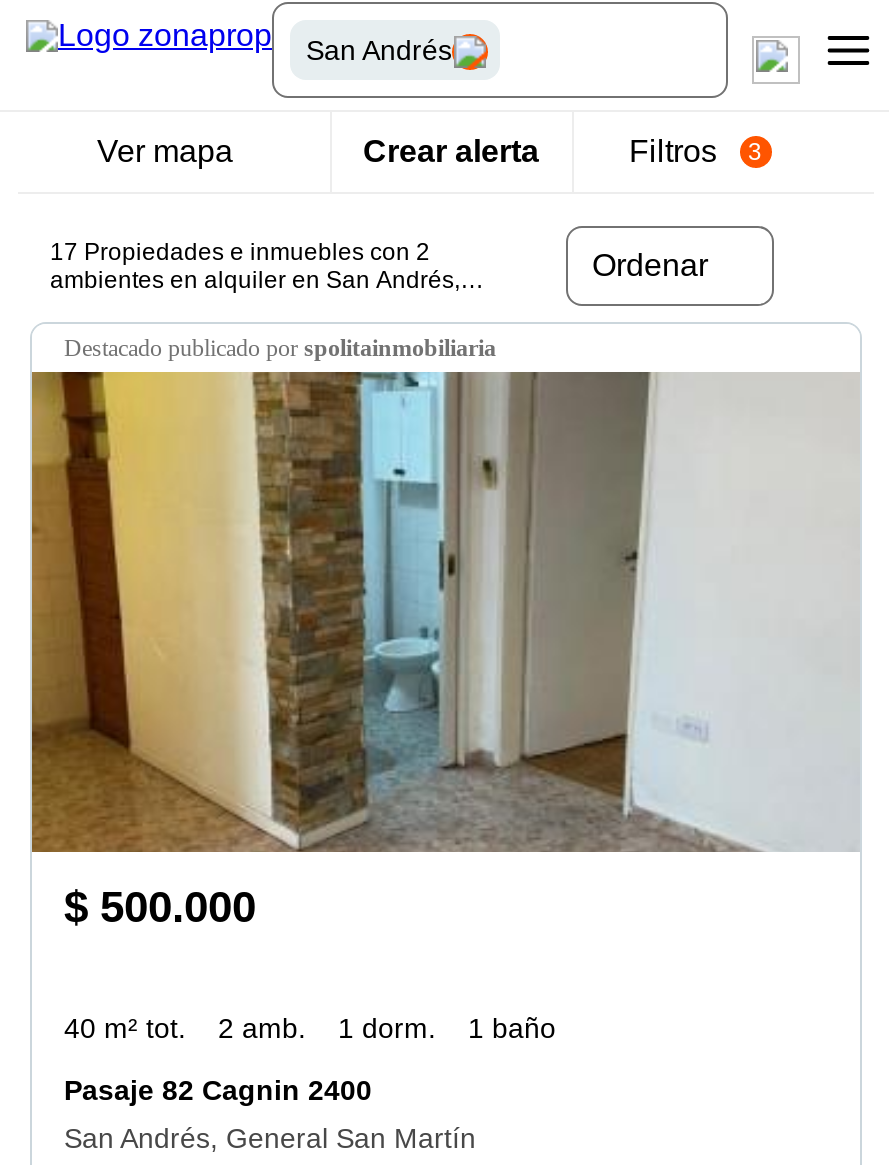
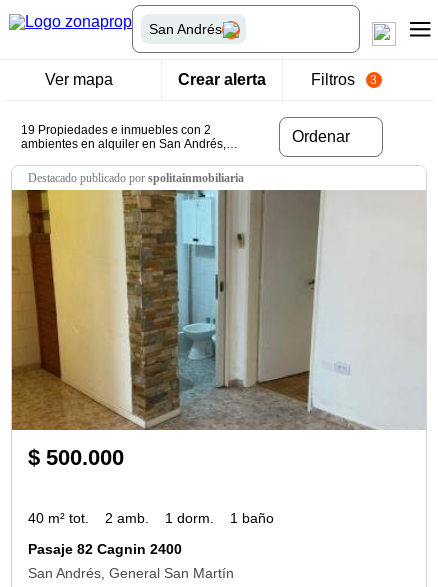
- 17 Propiedades e inmuebles con 2
+ 19 Propiedades e inmuebles con 2
